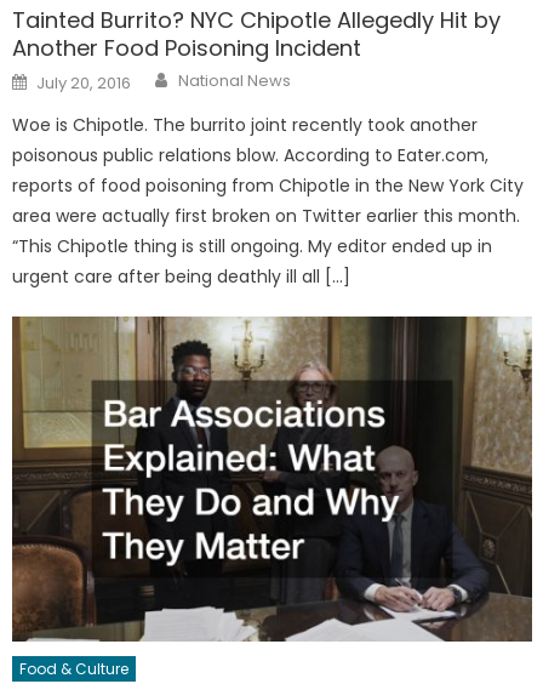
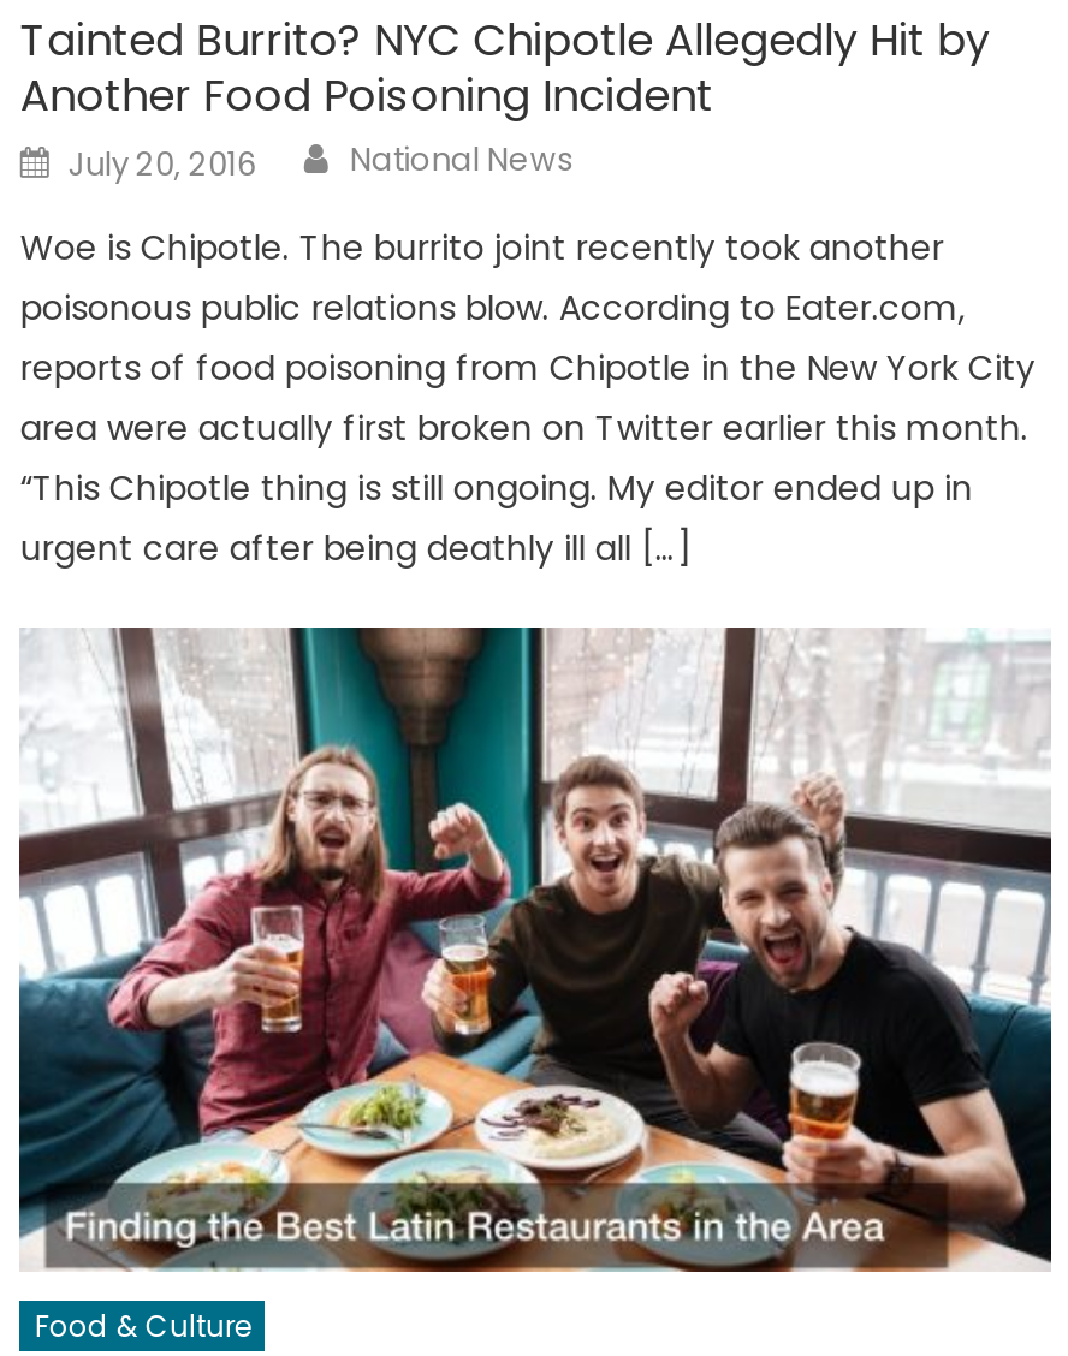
- [image]
+ [image]
